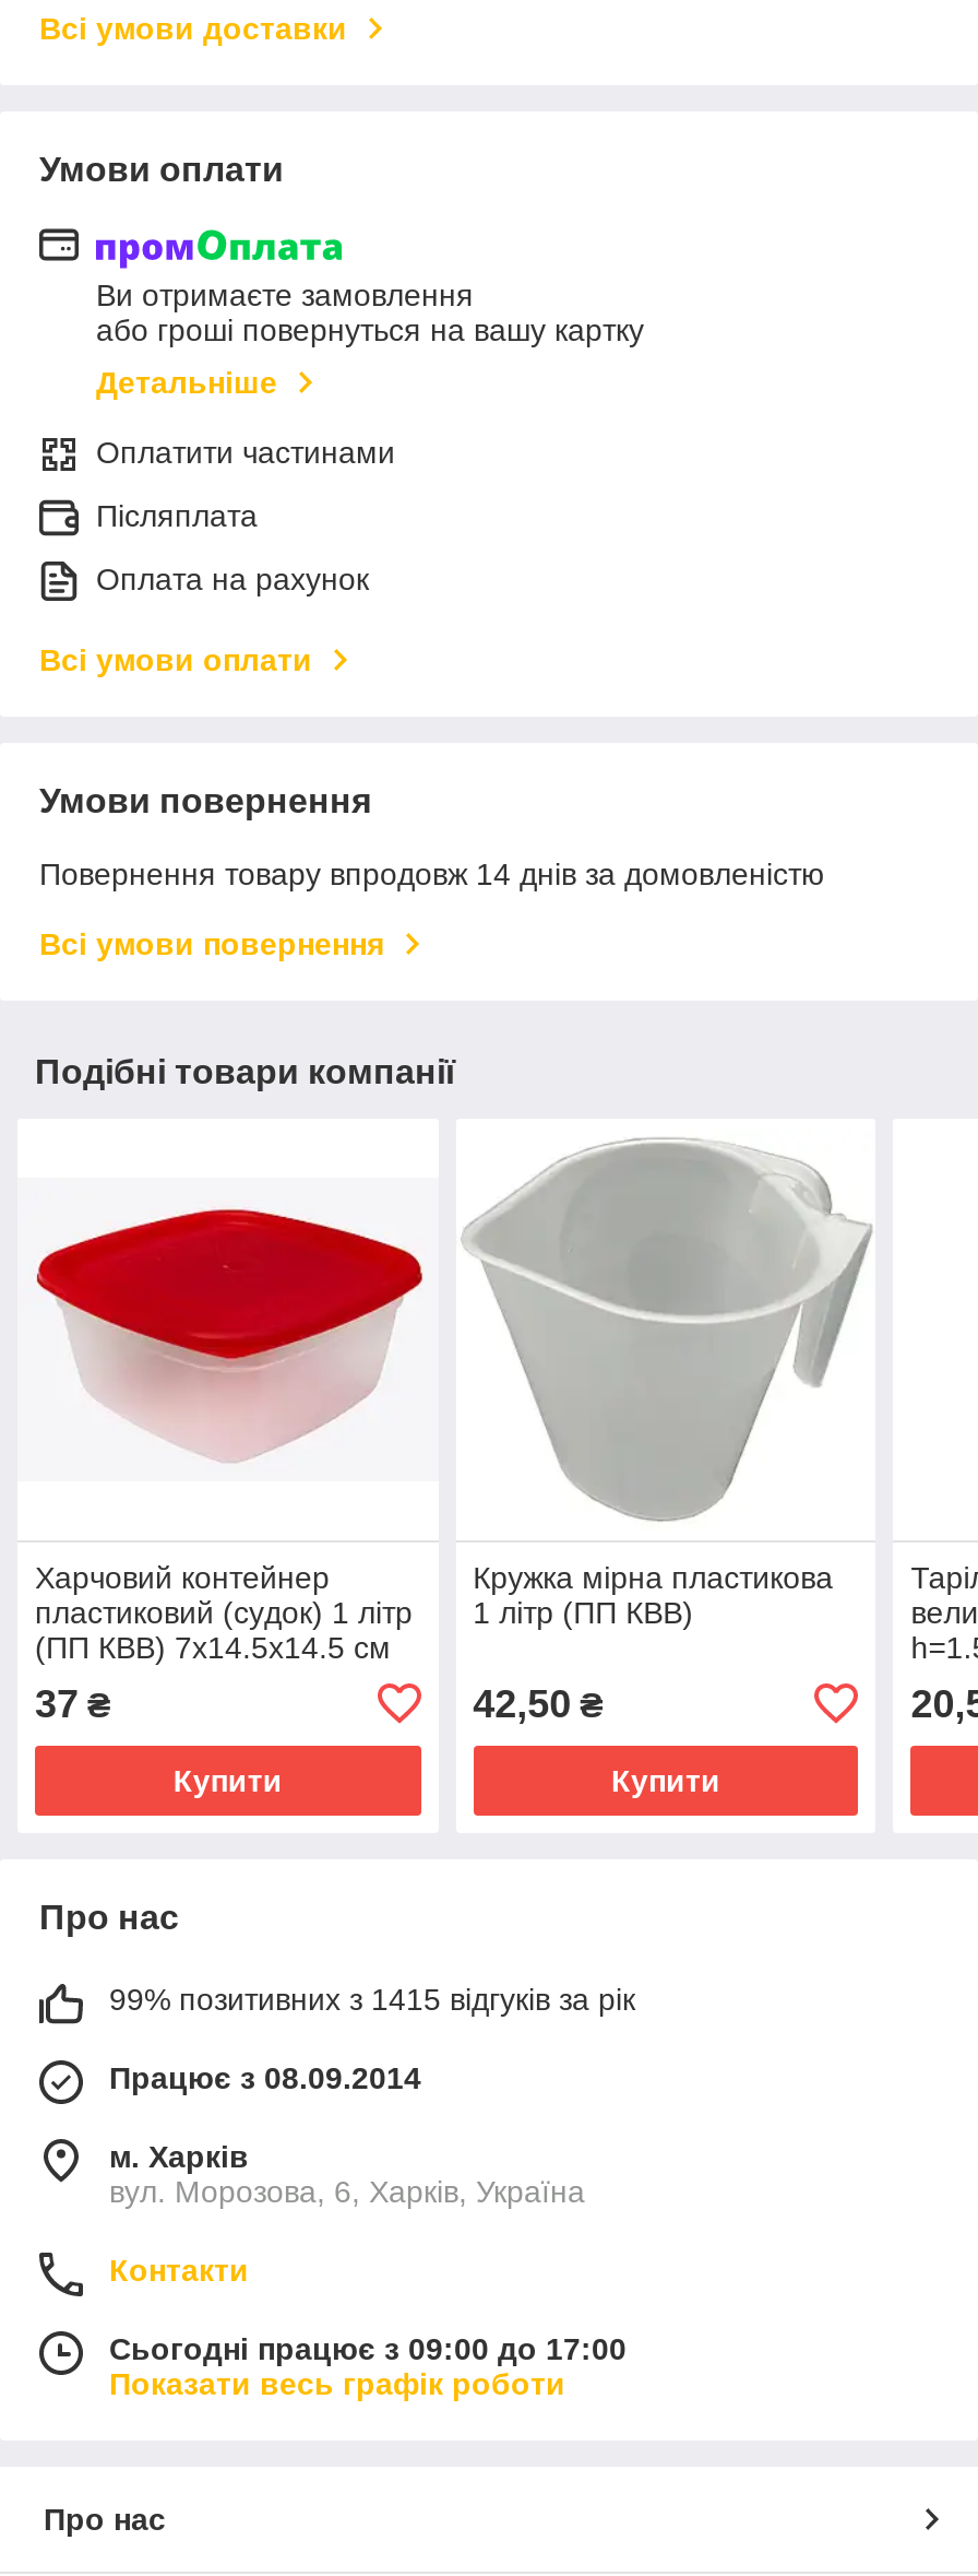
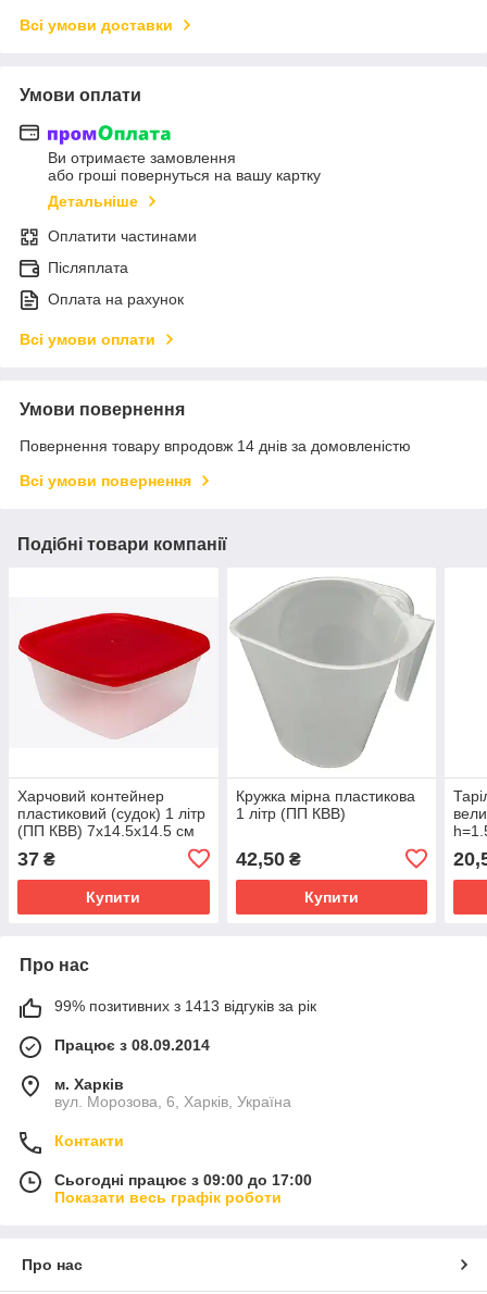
- 99% позитивних з 1415 відгуків за рік
+ 99% позитивних з 1413 відгуків за рік
